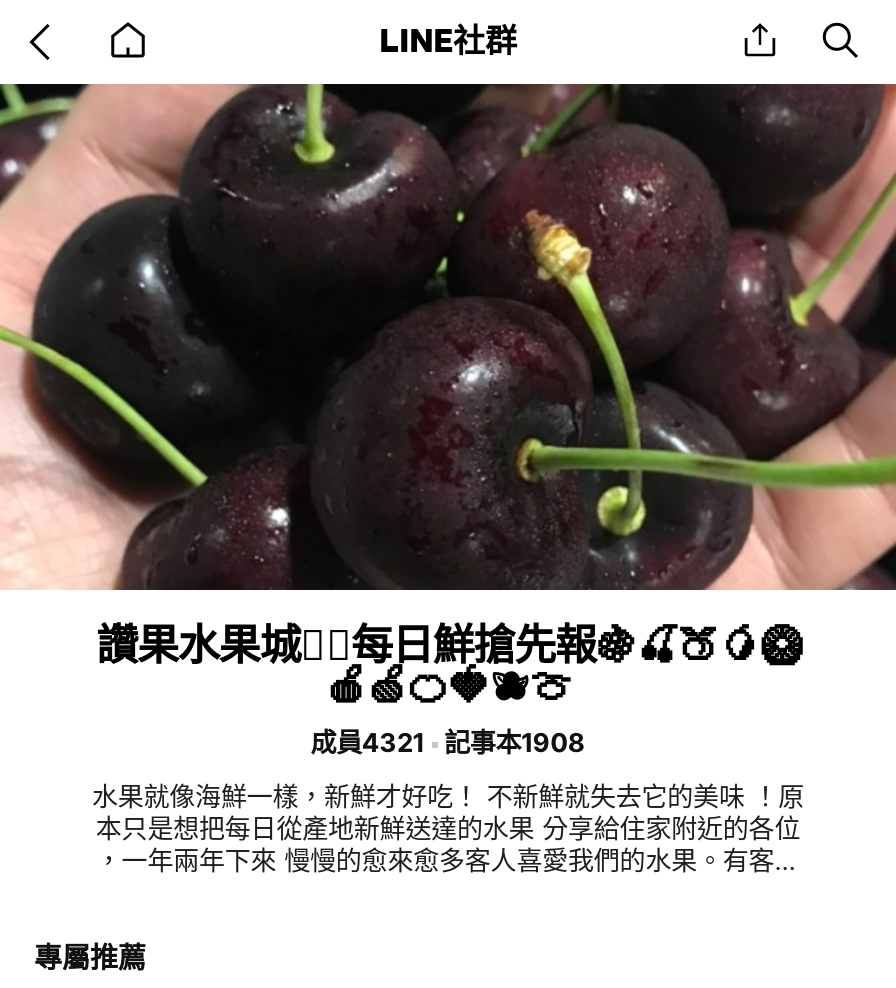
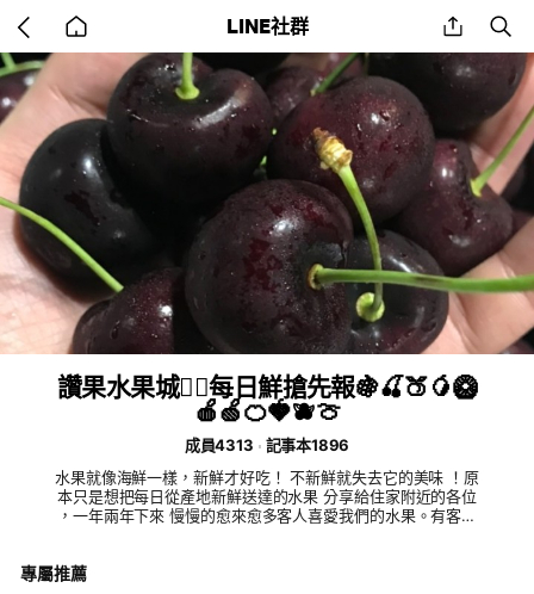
- 成員4321
+ 成員4313

- 記事本1908
+ 記事本1896
